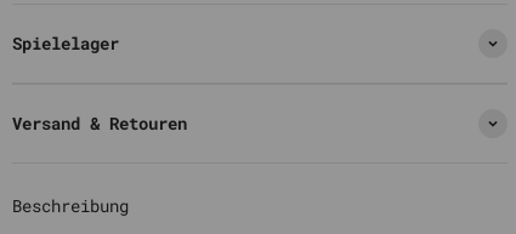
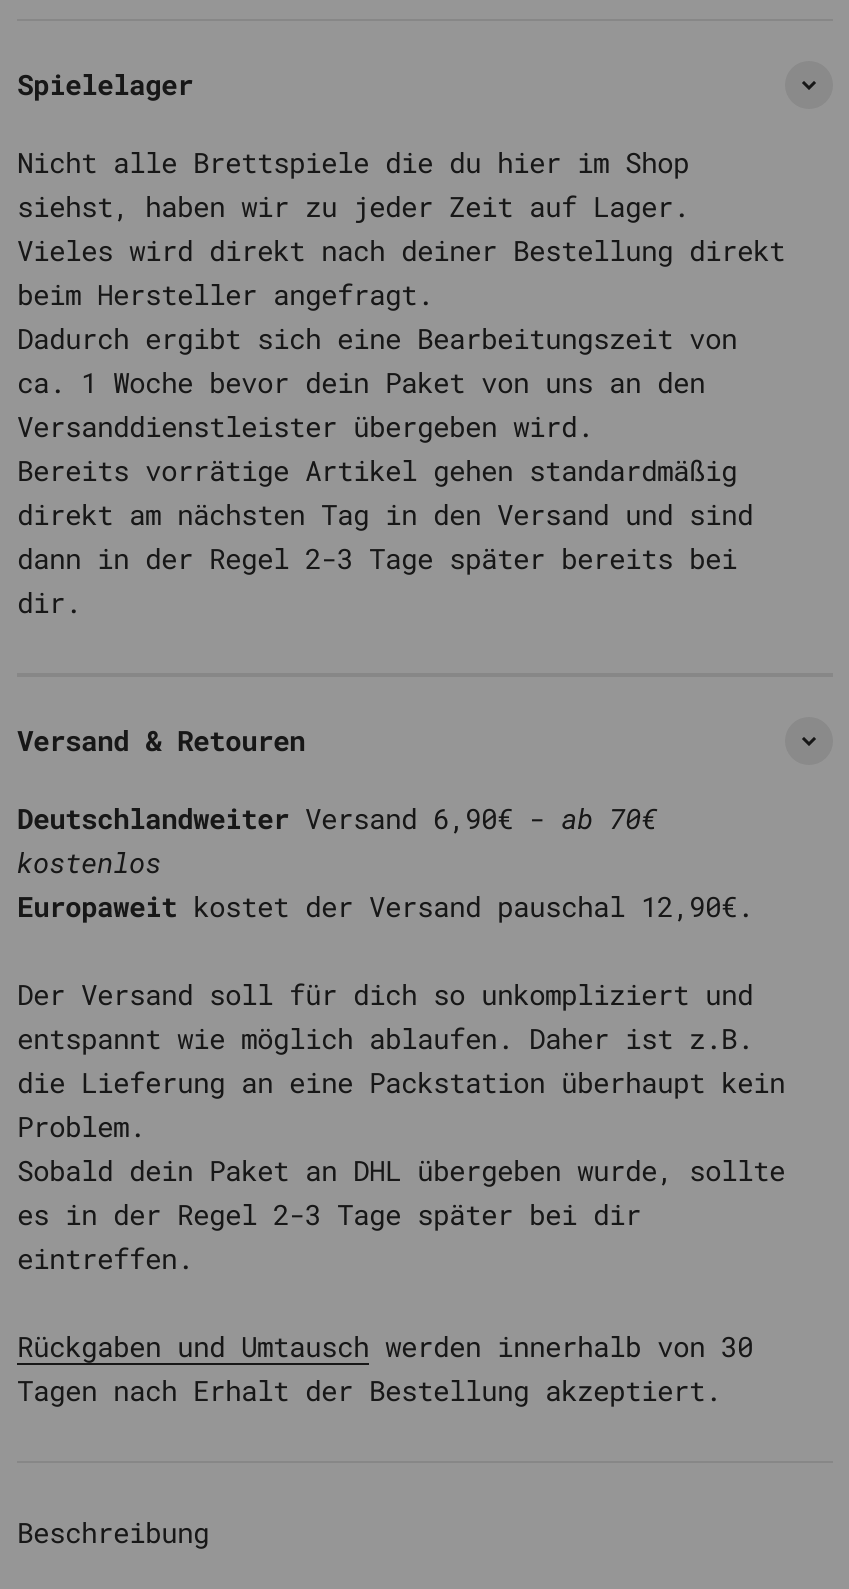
+ Nicht alle Brettspiele die du hier im Shop
+ siehst, haben wir zu jeder Zeit auf Lager.
+ Vieles wird direkt nach deiner Bestellung direkt
+ beim Hersteller angefragt.
+ Dadurch ergibt sich eine Bearbeitungszeit von
+ ca. 1 Woche bevor dein Paket von uns an den
+ Versanddienstleister übergeben wird.
+ Bereits vorrätige Artikel gehen standardmäßig
+ direkt am nächsten Tag in den Versand und sind
+ dann in der Regel 2-3 Tage später bereits bei
+ dir.

+ Deutschlandweiter Versand 6,90€ - ab 70€
+ kostenlos
+ Europaweit kostet der Versand pauschal 12,90€.
+ Der Versand soll für dich so unkompliziert und
+ entspannt wie möglich ablaufen. Daher ist z.B.
+ die Lieferung an eine Packstation überhaupt kein
+ Problem.
+ Sobald dein Paket an DHL übergeben wurde, sollte
+ es in der Regel 2-3 Tage später bei dir
+ eintreffen.
+ Rückgaben und Umtausch werden innerhalb von 30
+ Tagen nach Erhalt der Bestellung akzeptiert.
